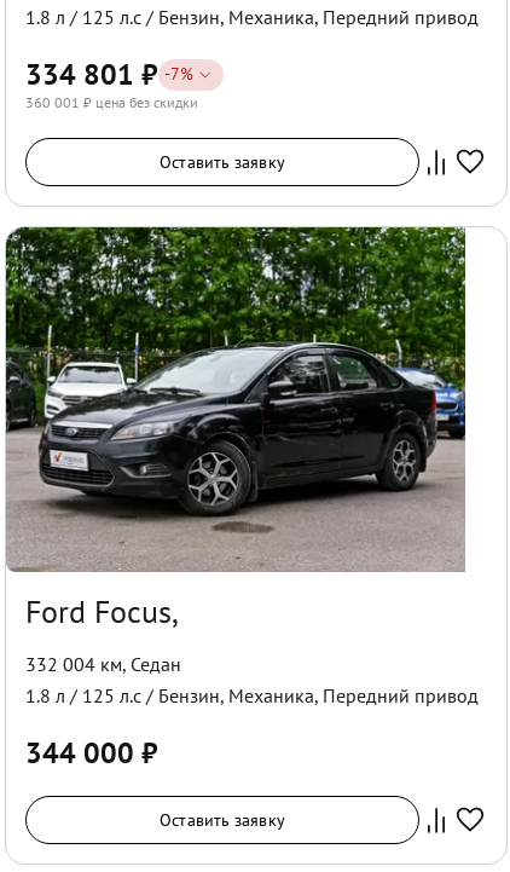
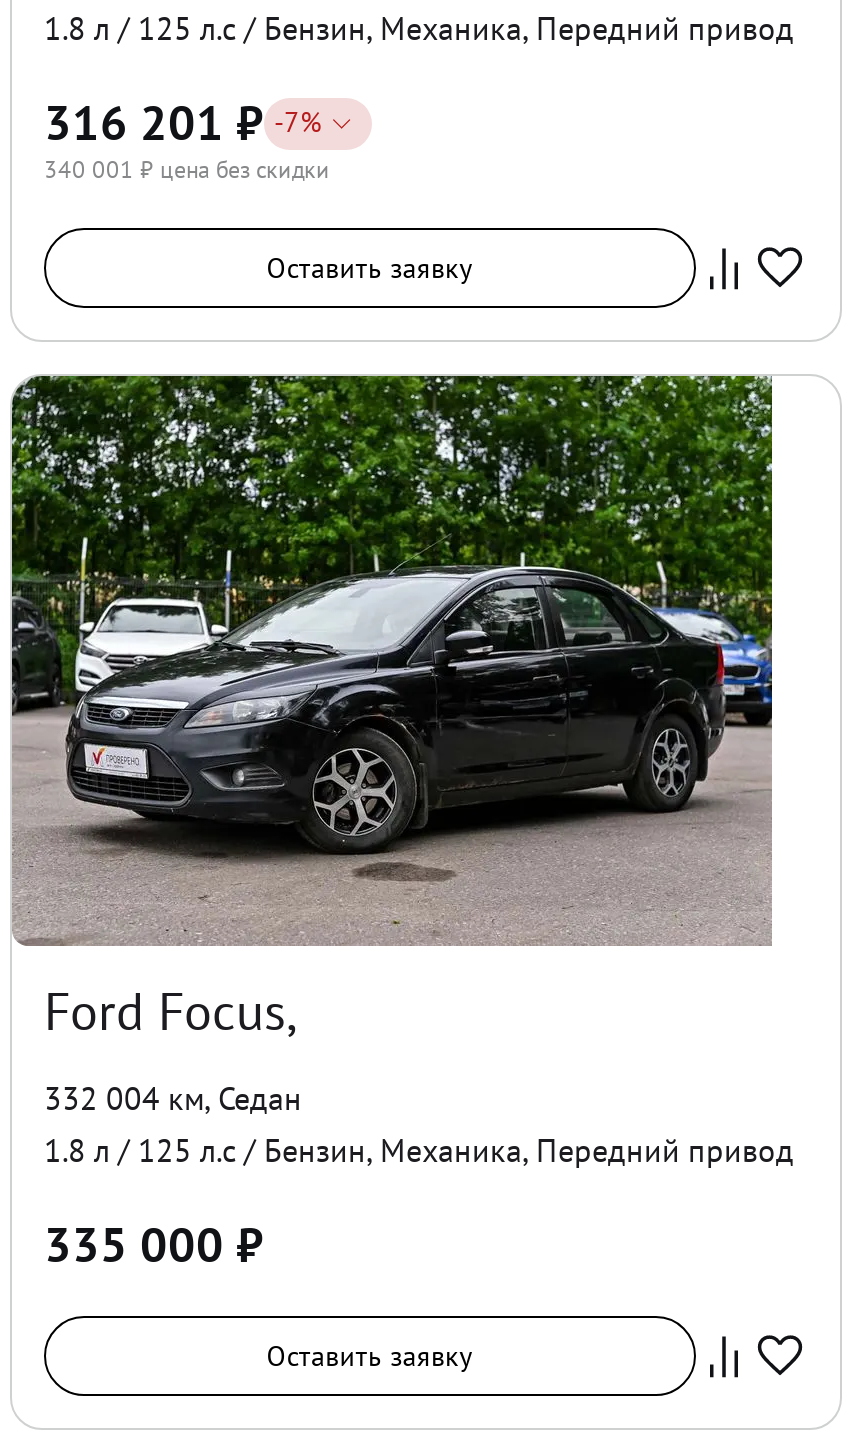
- 334 801 ₽ - 7%
+ 316 201 ₽ - 7%

- 360 001 ₽ цена без скидки
+ 340 001 ₽ цена без скидки

- 344 000 ₽
+ 335 000 ₽
